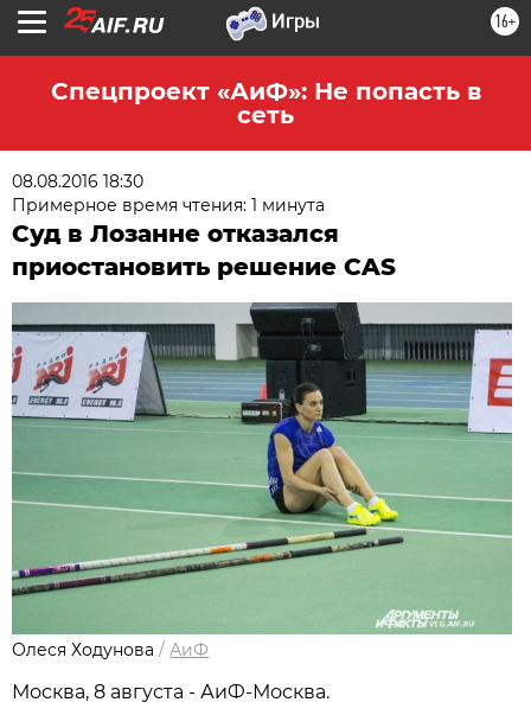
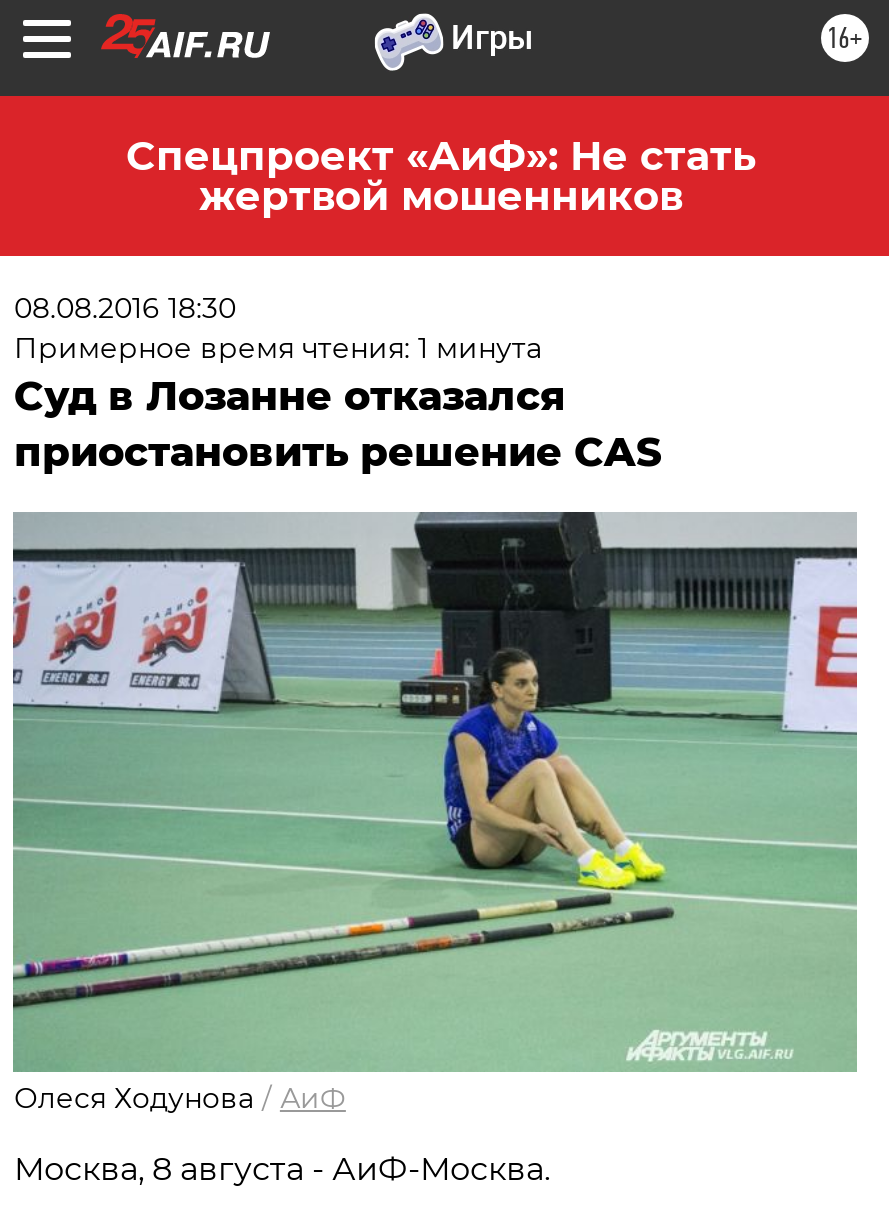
- Спецпроект «АиФ»: Не попасть в
- сеть
+ Спецпроект «АиФ»: Не стать
+ жертвой мошенников
